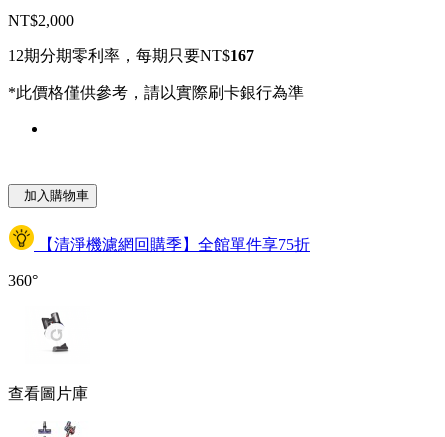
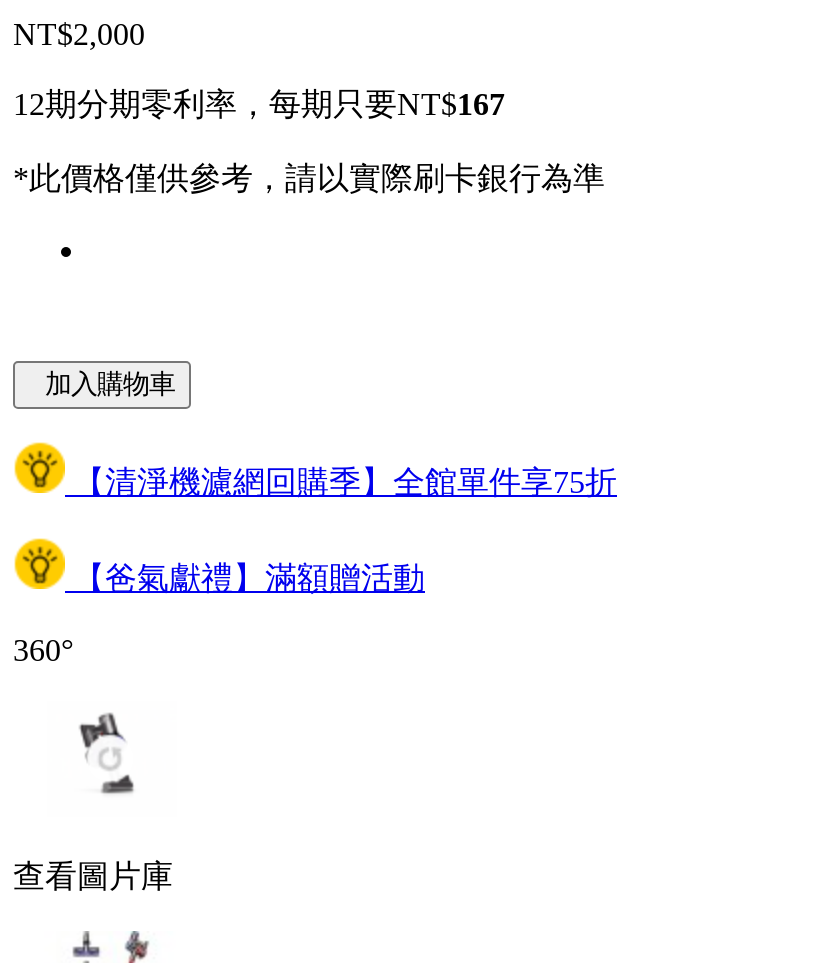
+ 【爸氣獻禮】滿額贈活動
